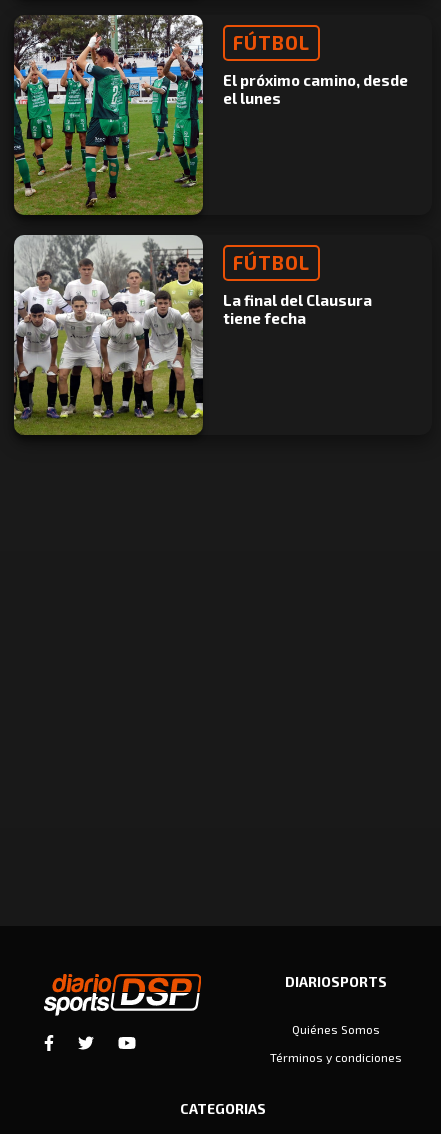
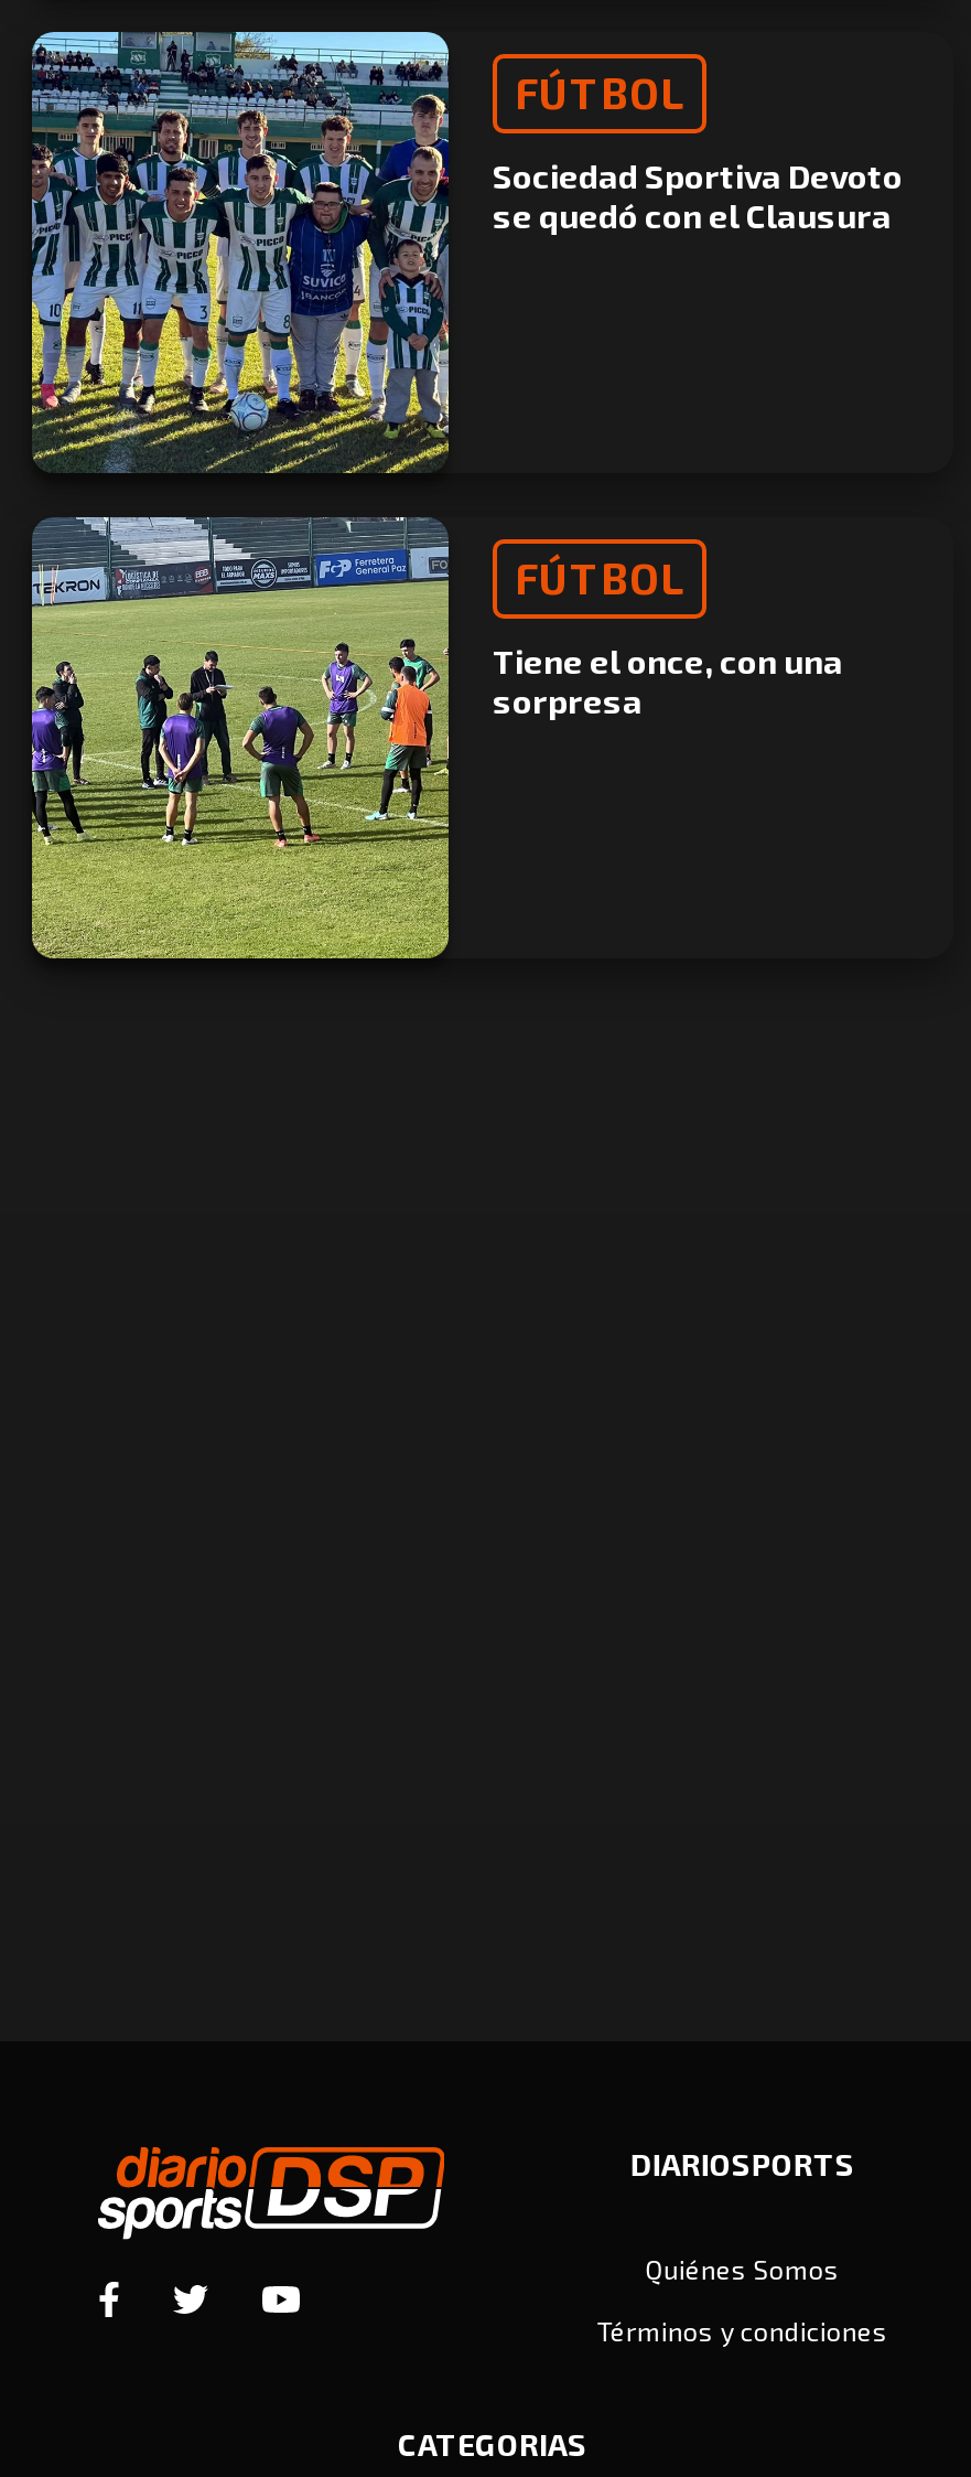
- [image]
- El próximo camino, desde
- el lunes
+ [image]
+ Sociedad Sportiva Devoto
+ se quedó con el Clausura

- [image]
- La final del Clausura
- tiene fecha
+ [image]
+ Tiene el once, con una
+ sorpresa
